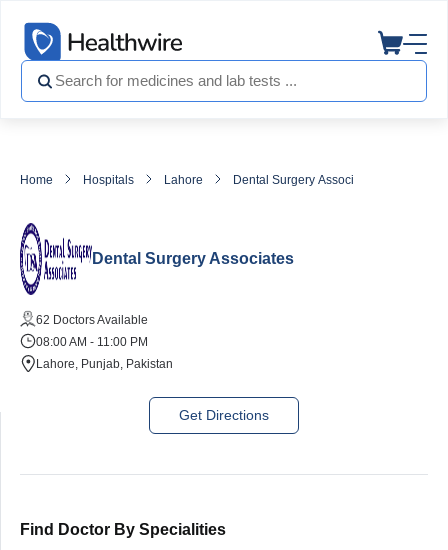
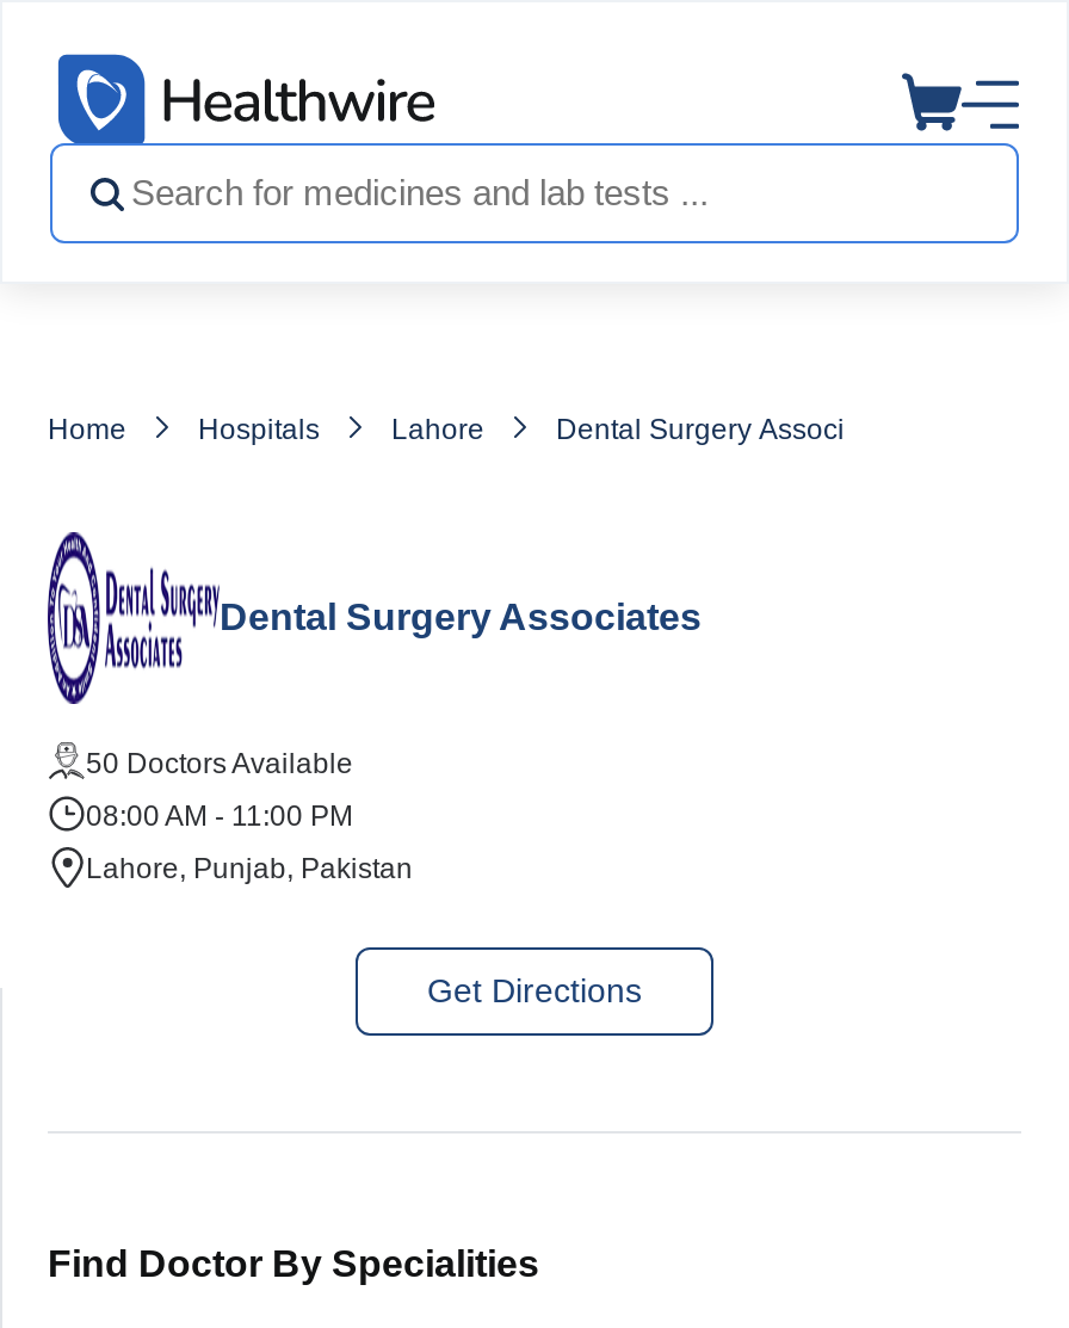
- 62 Doctors Available
+ 50 Doctors Available
